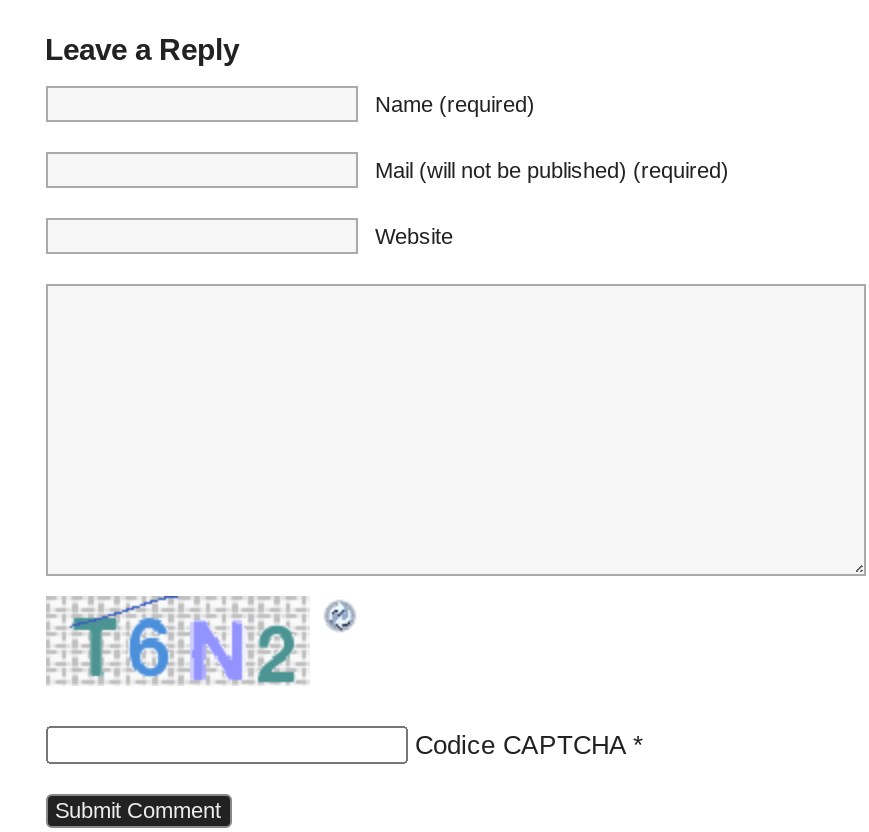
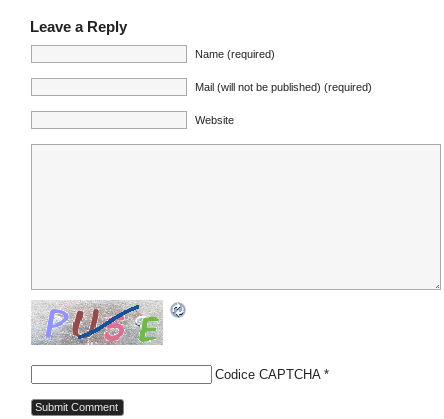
- [image]
+ [image]
